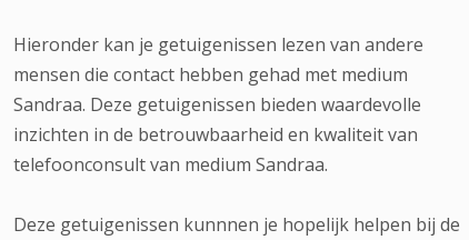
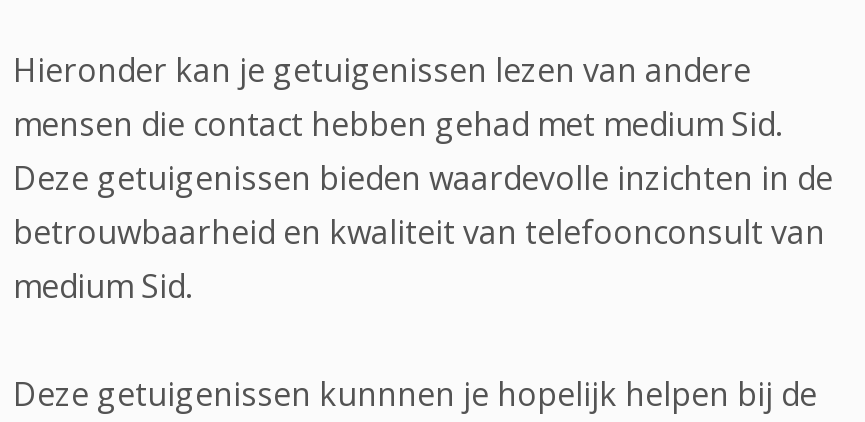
- mensen die contact hebben gehad met medium
- Sandraa. Deze getuigenissen bieden waardevolle
- inzichten in de betrouwbaarheid en kwaliteit van
- telefoonconsult van medium Sandraa.
+ mensen die contact hebben gehad met medium Sid.
+ Deze getuigenissen bieden waardevolle inzichten in de
+ betrouwbaarheid en kwaliteit van telefoonconsult van
+ medium Sid.
